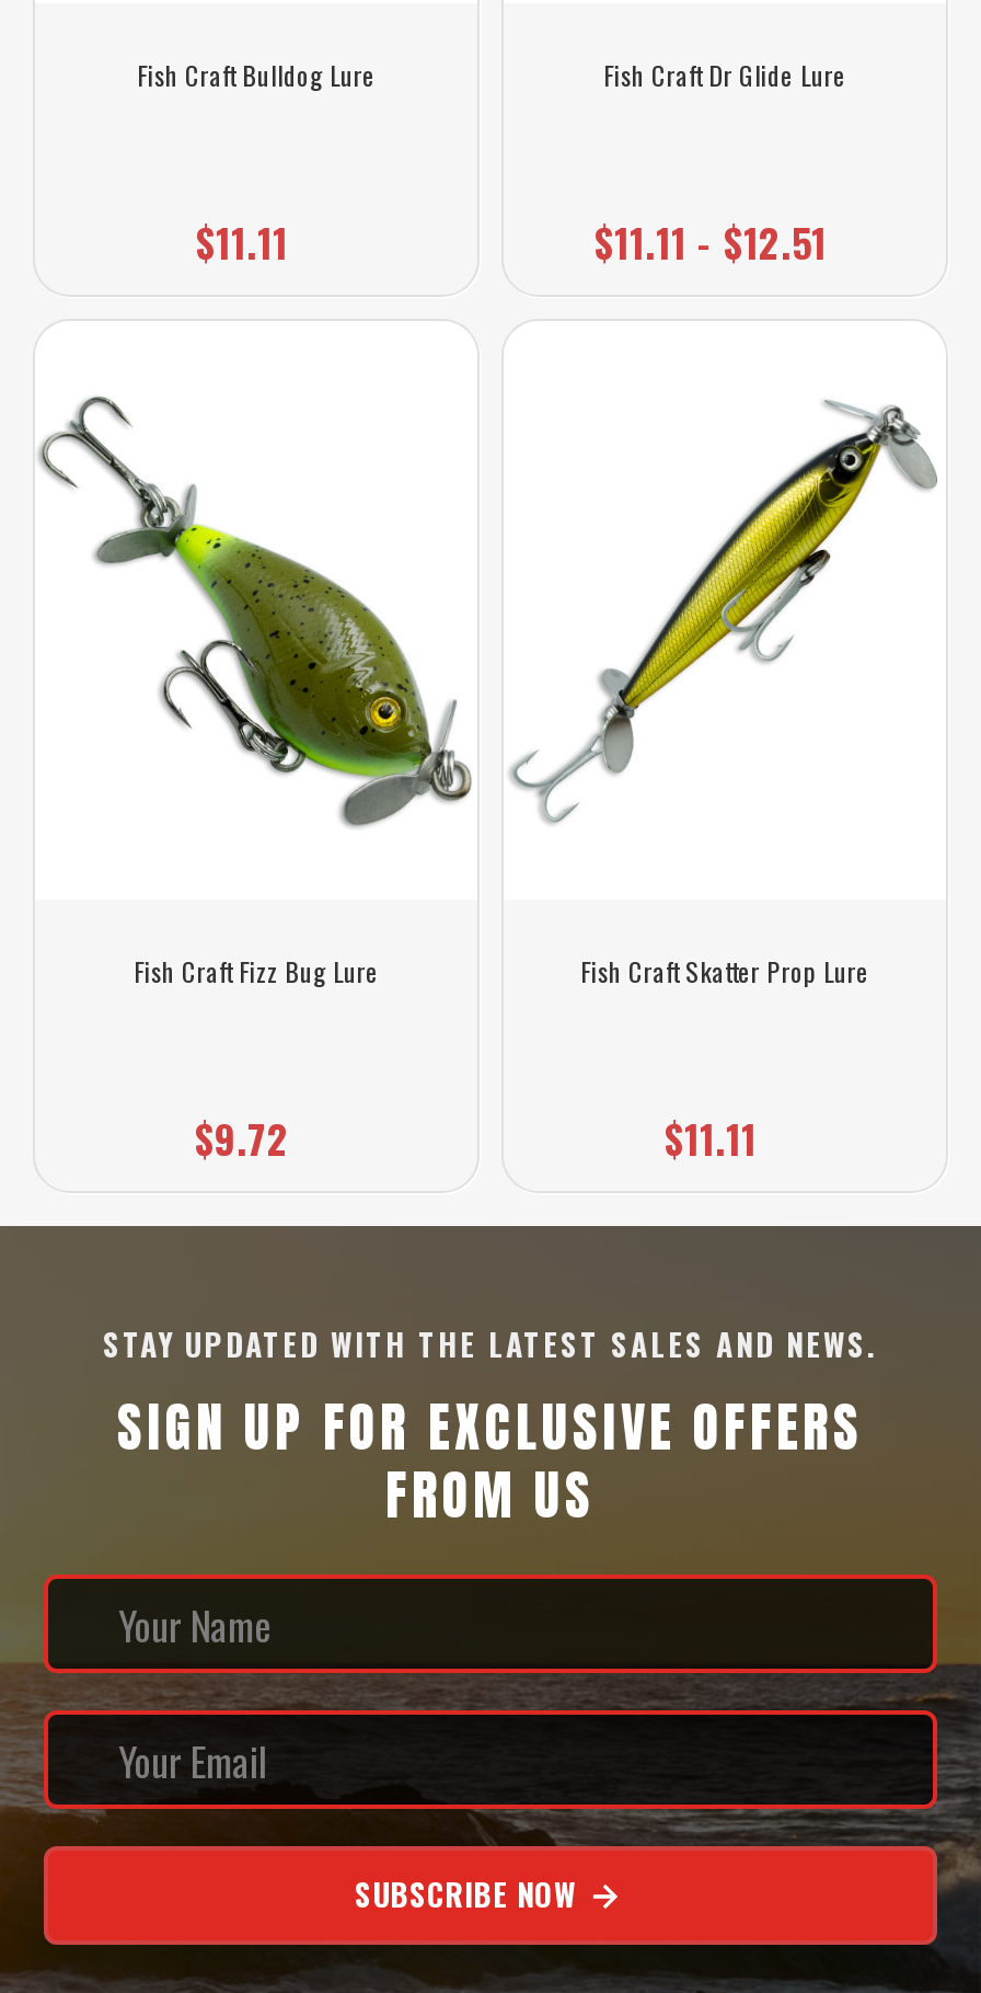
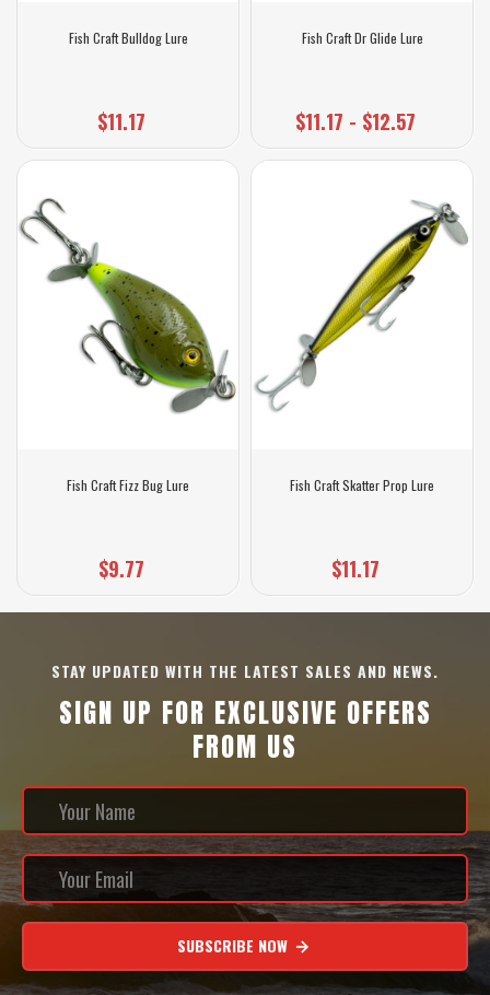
- $11.11
+ $11.17

- $11.11 - $12.51
+ $11.17 - $12.57

- $9.72
+ $9.77

- $11.11
+ $11.17
